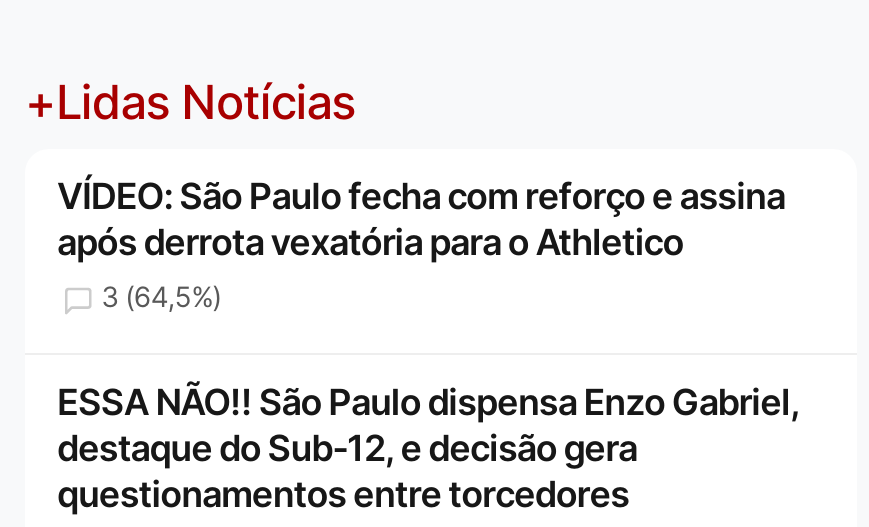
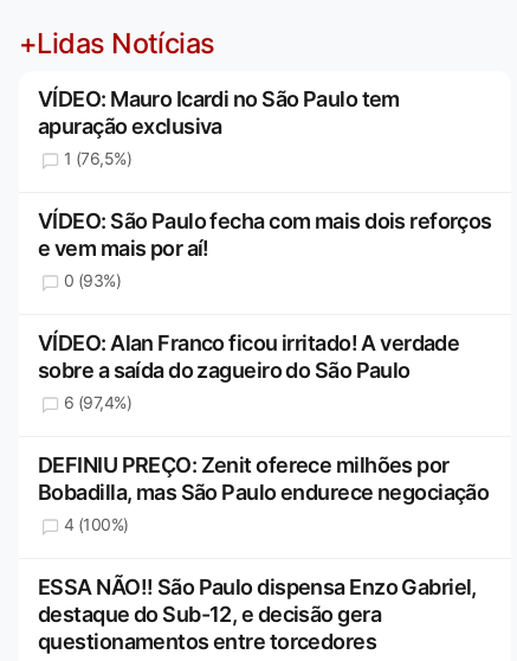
- VÍDEO: São Paulo fecha com reforço e assina
- após derrota vexatória para o Athletico
- 3 (64,5%)
+ VÍDEO: Mauro Icardi no São Paulo tem
+ apuração exclusiva
+ 1 (76,5%)
+ VÍDEO: São Paulo fecha com mais dois reforços
+ e vem mais por aí!
+ 0 (93%)
+ VÍDEO: Alan Franco ficou irritado! A verdade
+ sobre a saída do zagueiro do São Paulo
+ 6 (97,4%)
+ DEFINIU PREÇO: Zenit oferece milhões por
+ Bobadilla, mas São Paulo endurece negociação
+ 4 (100%)
